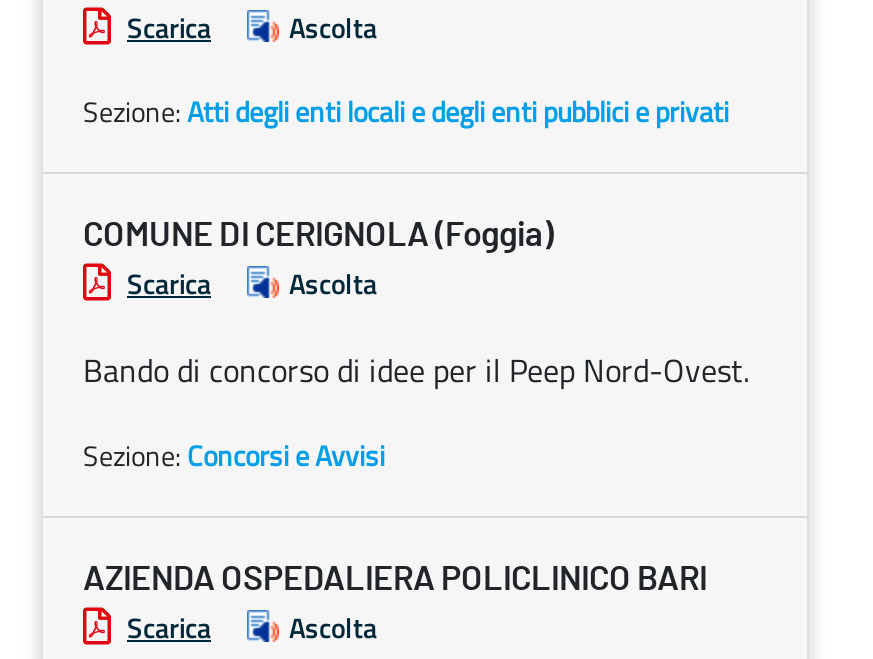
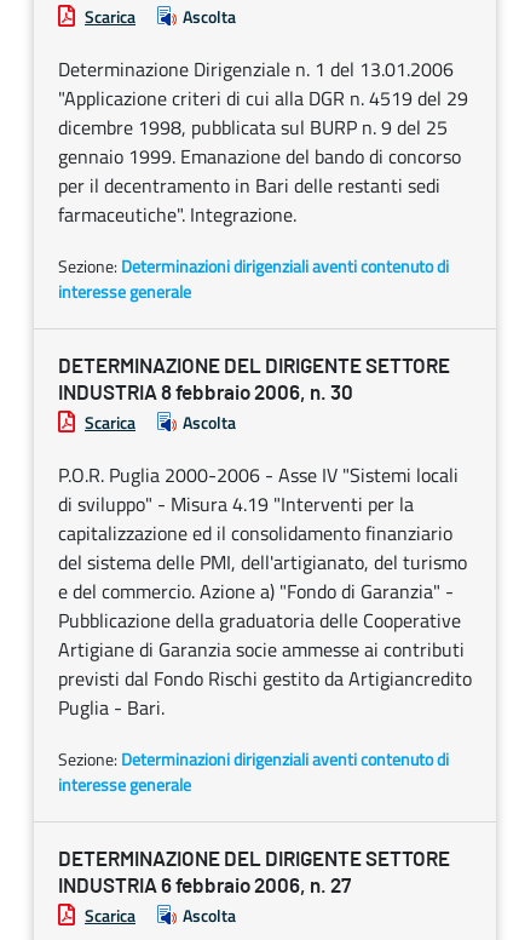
- Sezione: Atti degli enti locali e degli enti pubblici e privati
- COMUNE DI CERIGNOLA (Foggia)
+ Determinazione Dirigenziale n. 1 del 13.01.2006
+ "Applicazione criteri di cui alla DGR n. 4519 del 29
+ dicembre 1998, pubblicata sul BURP n. 9 del 25
+ gennaio 1999. Emanazione del bando di concorso
+ per il decentramento in Bari delle restanti sedi
+ farmaceutiche". Integrazione.
+ Sezione: Determinazioni dirigenziali aventi contenuto di
+ interesse generale
+ DETERMINAZIONE DEL DIRIGENTE SETTORE
+ INDUSTRIA 8 febbraio 2006, n. 30

- Bando di concorso di idee per il Peep Nord-Ovest.
+ P.O.R. Puglia 2000-2006 - Asse IV "Sistemi locali
+ di sviluppo" - Misura 4.19 "Interventi per la
+ capitalizzazione ed il consolidamento finanziario
+ del sistema delle PMI, dell'artigianato, del turismo
+ e del commercio. Azione a) "Fondo di Garanzia" -
+ Pubblicazione della graduatoria delle Cooperative
+ Artigiane di Garanzia socie ammesse ai contributi
+ previsti dal Fondo Rischi gestito da Artigiancredito
+ Puglia - Bari.

- Sezione: Concorsi e Avvisi
+ Sezione: Determinazioni dirigenziali aventi contenuto di
+ interesse generale

- AZIENDA OSPEDALIERA POLICLINICO BARI
+ DETERMINAZIONE DEL DIRIGENTE SETTORE
+ INDUSTRIA 6 febbraio 2006, n. 27
